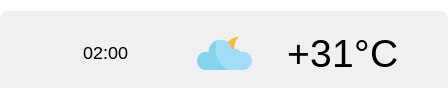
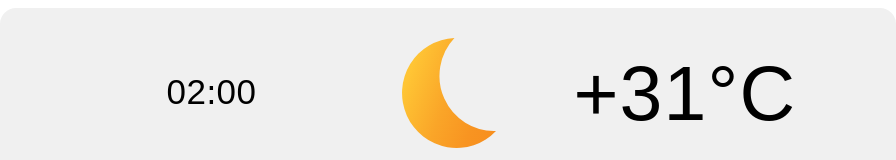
- [image]
+ [image]
